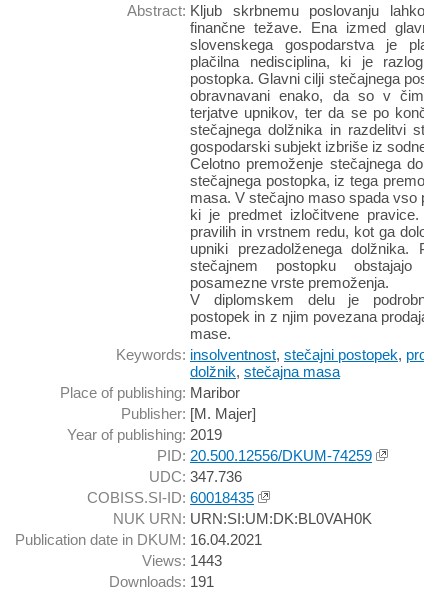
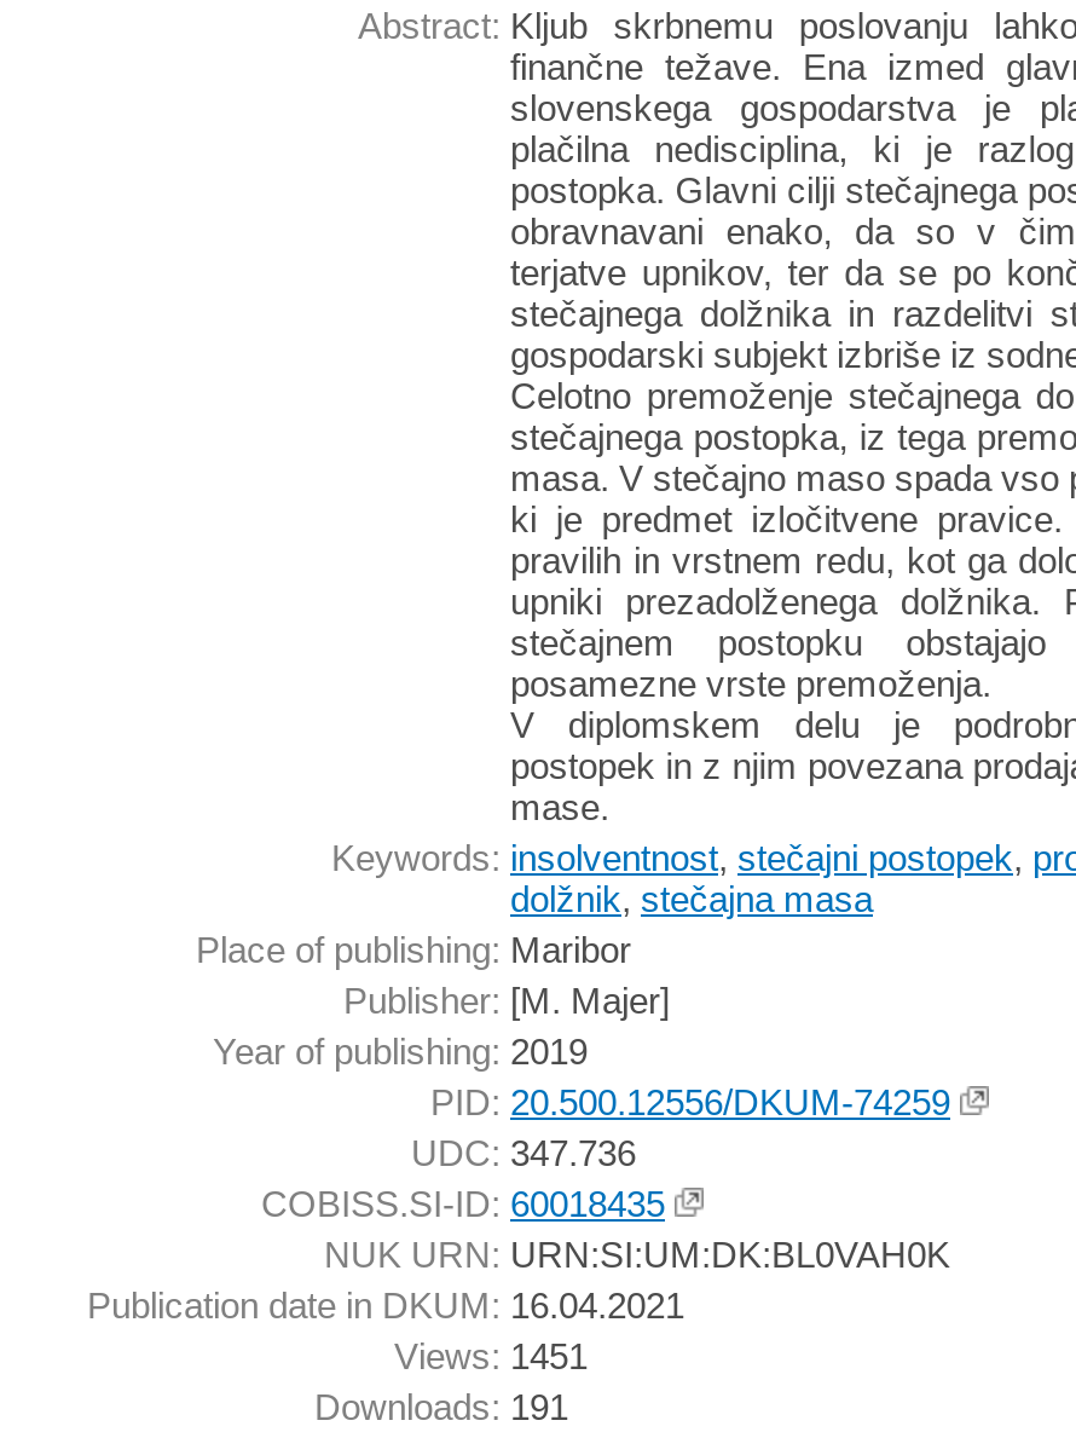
- Views: 1443
+ Views: 1451
